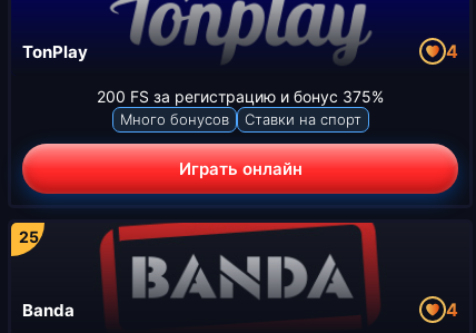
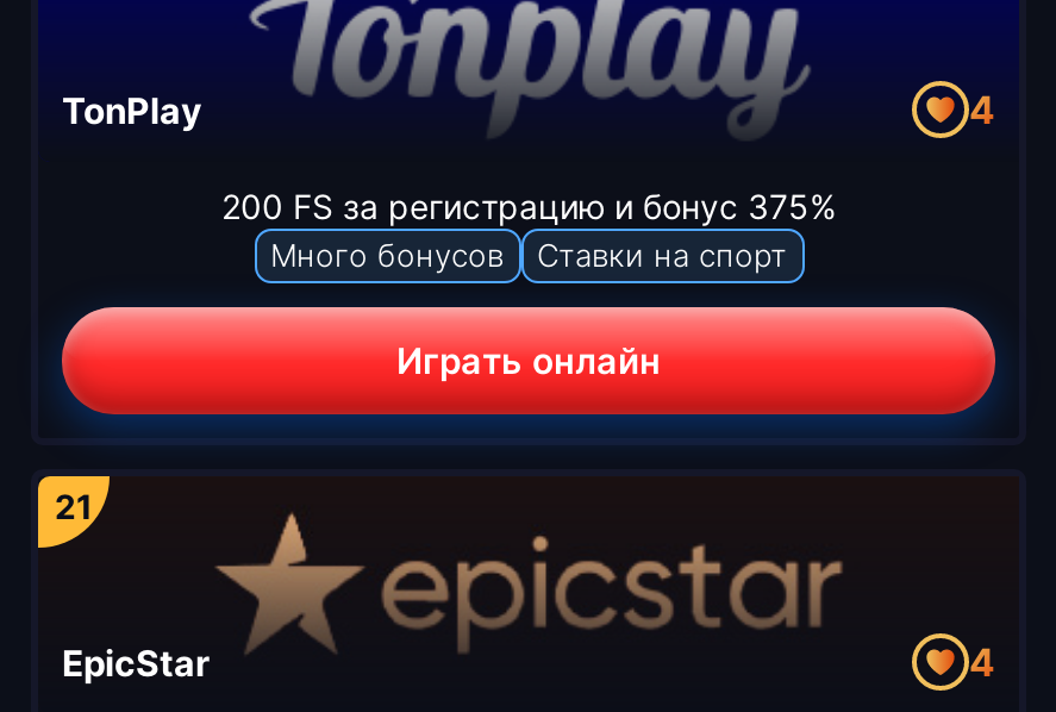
- [image]
- Banda
+ [image]
+ EpicStar
